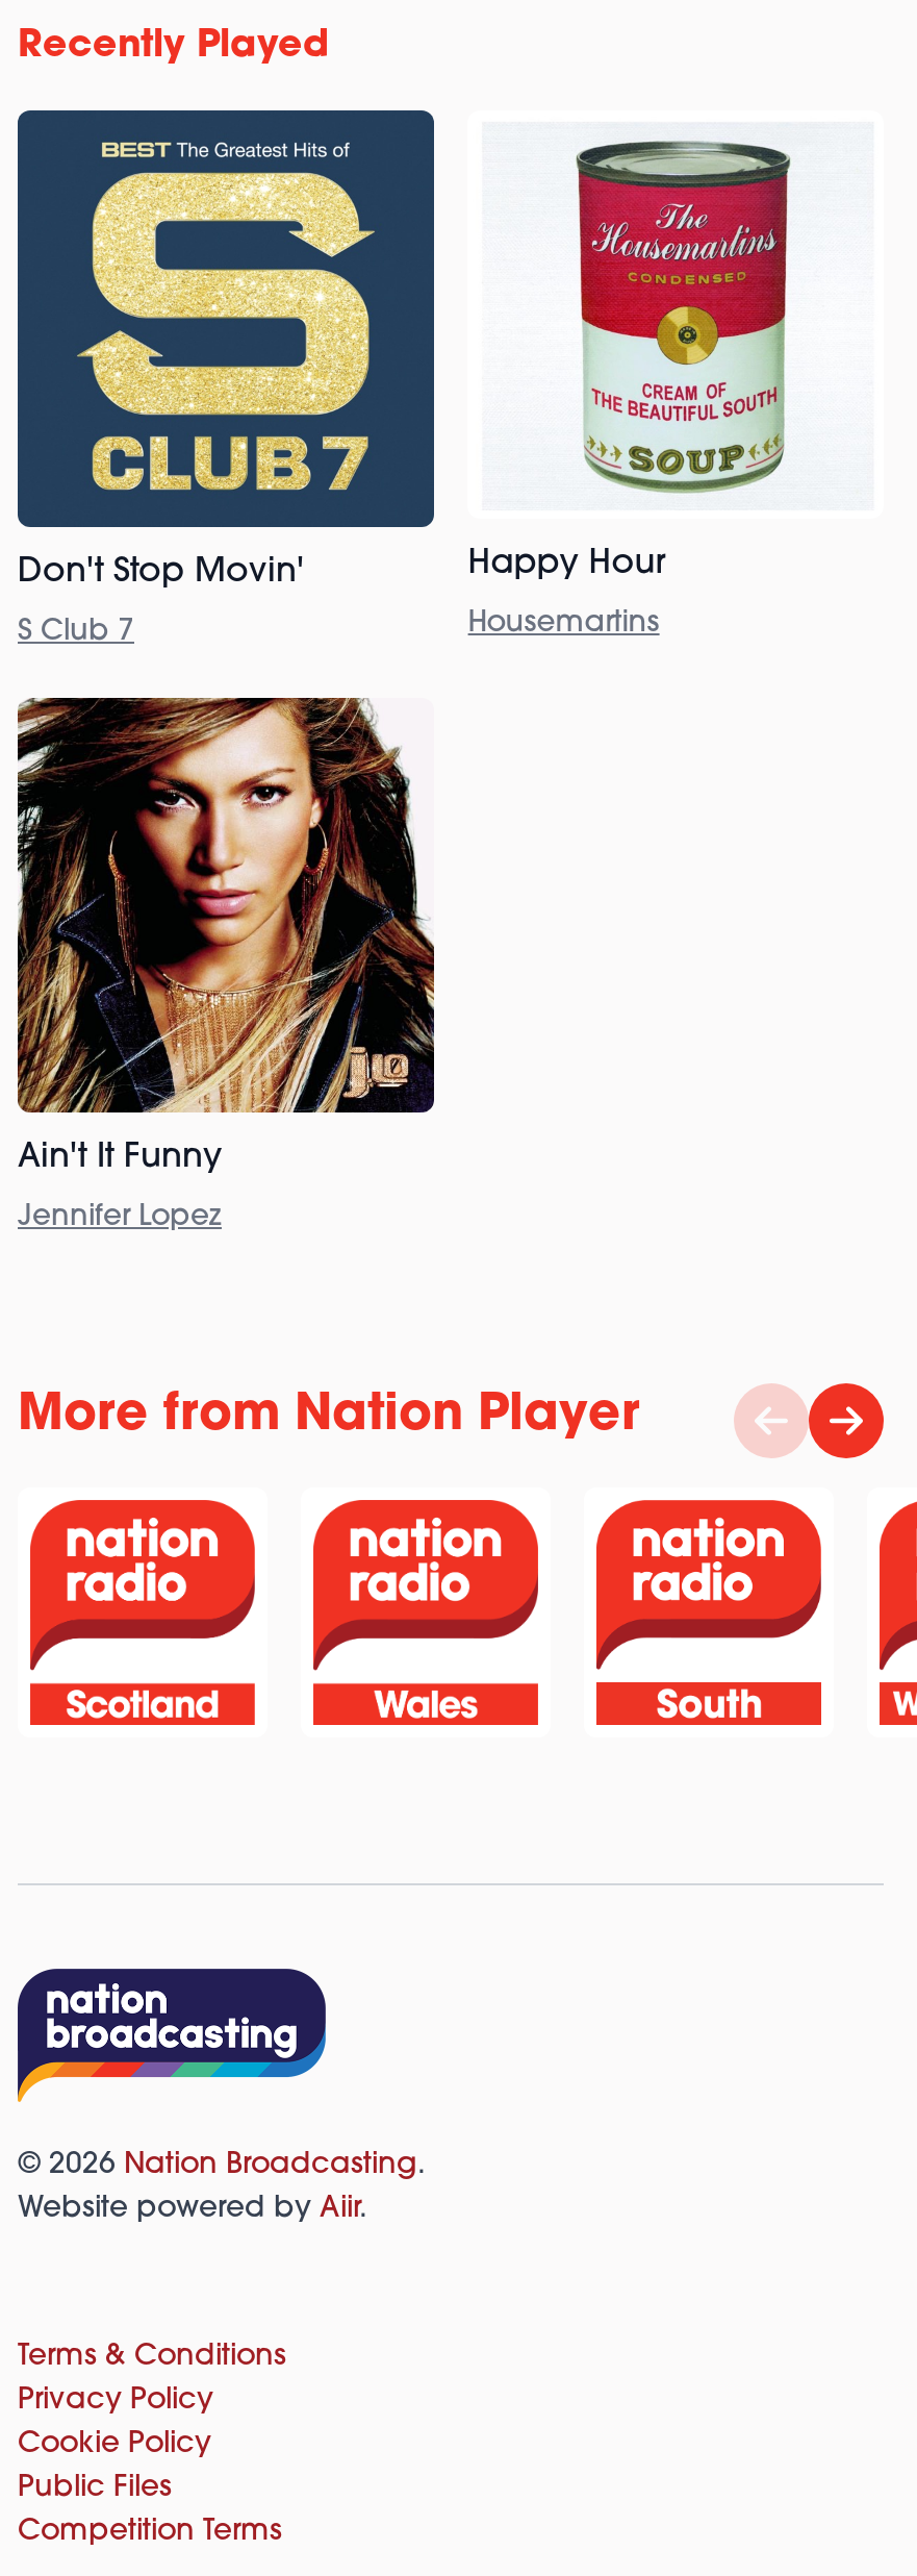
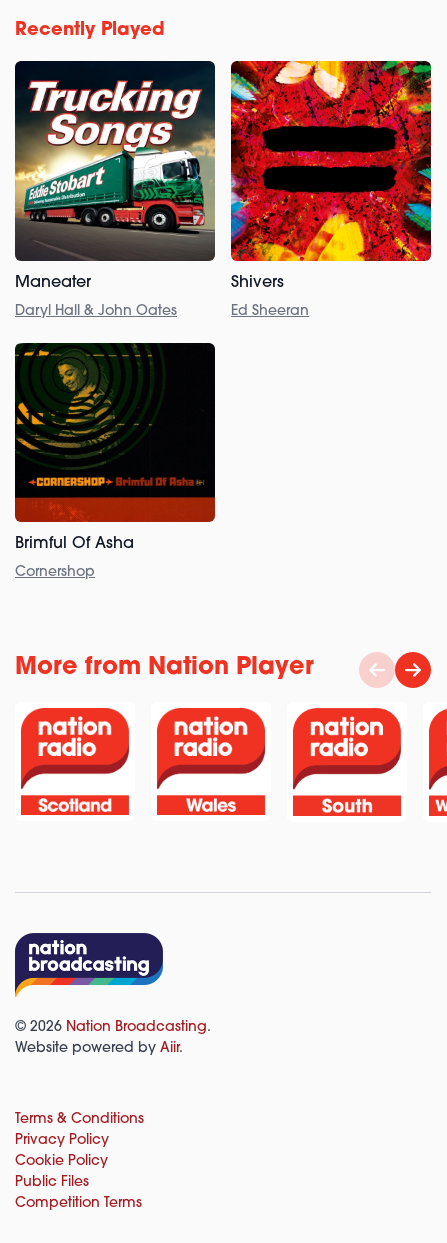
- [image]
- Don't Stop Movin'
+ [image]
+ Maneater

- [image]
- Happy Hour
+ [image]
+ Shivers

- S Club 7
+ Daryl Hall & John Oates

- Housemartins
+ Ed Sheeran

- [image]
- Ain't It Funny
+ [image]
+ Brimful Of Asha

- Jennifer Lopez
+ Cornershop
